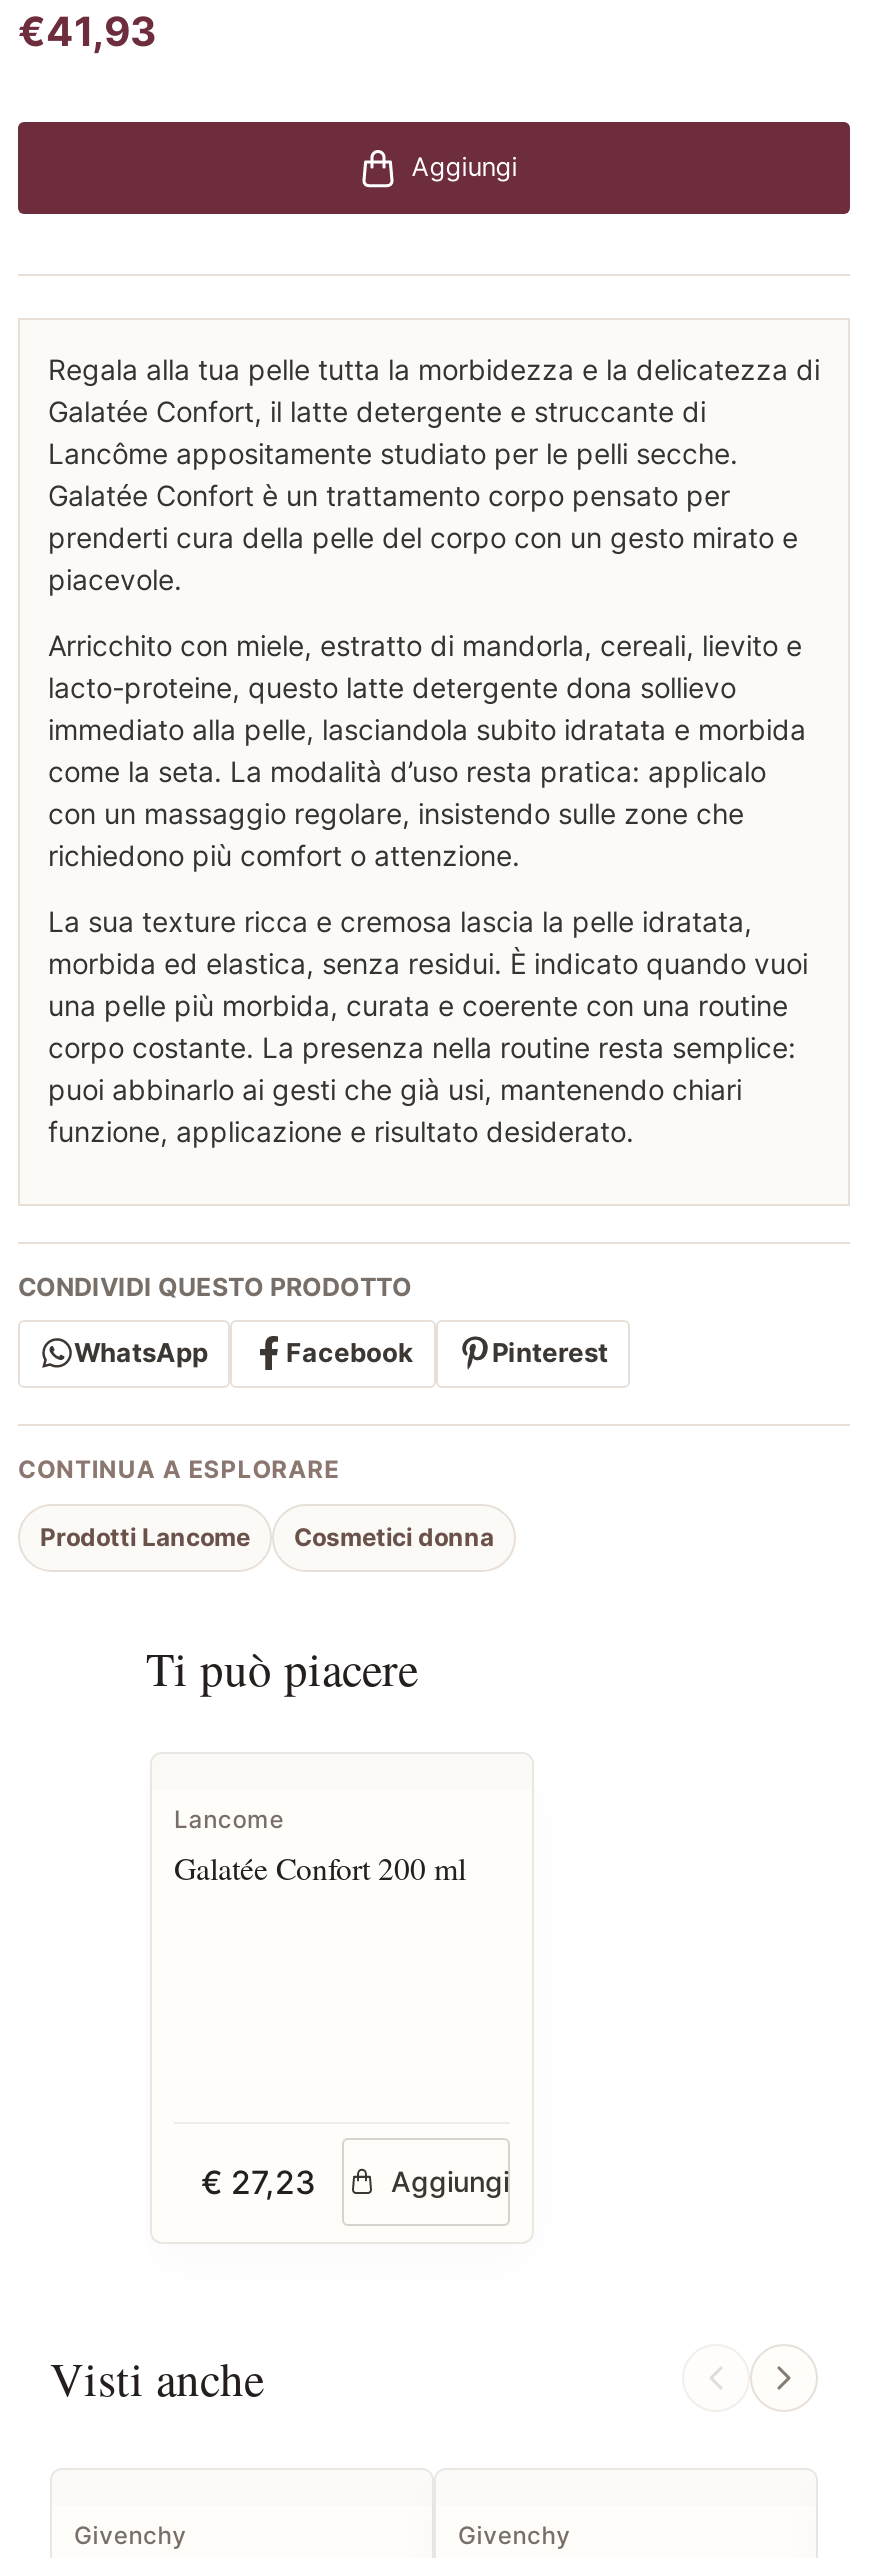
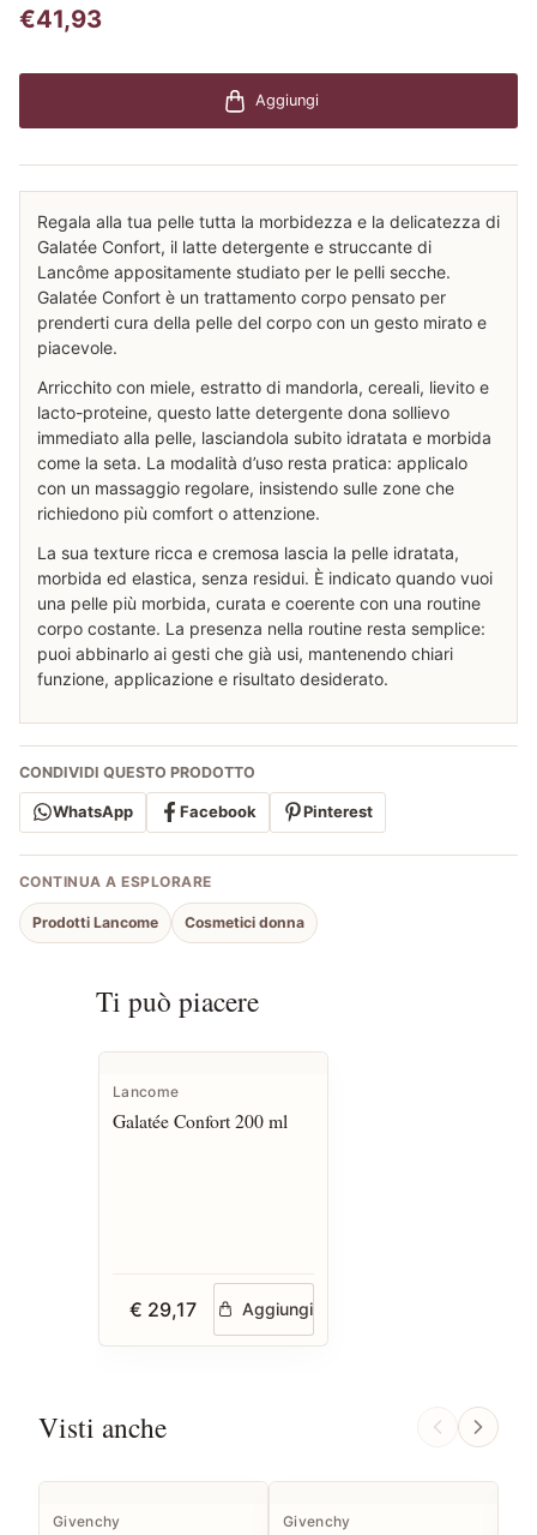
- € 27,23
+ € 29,17
